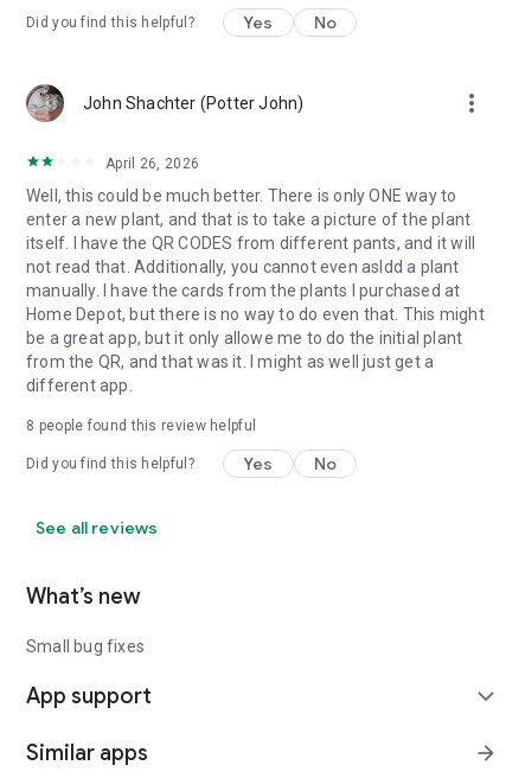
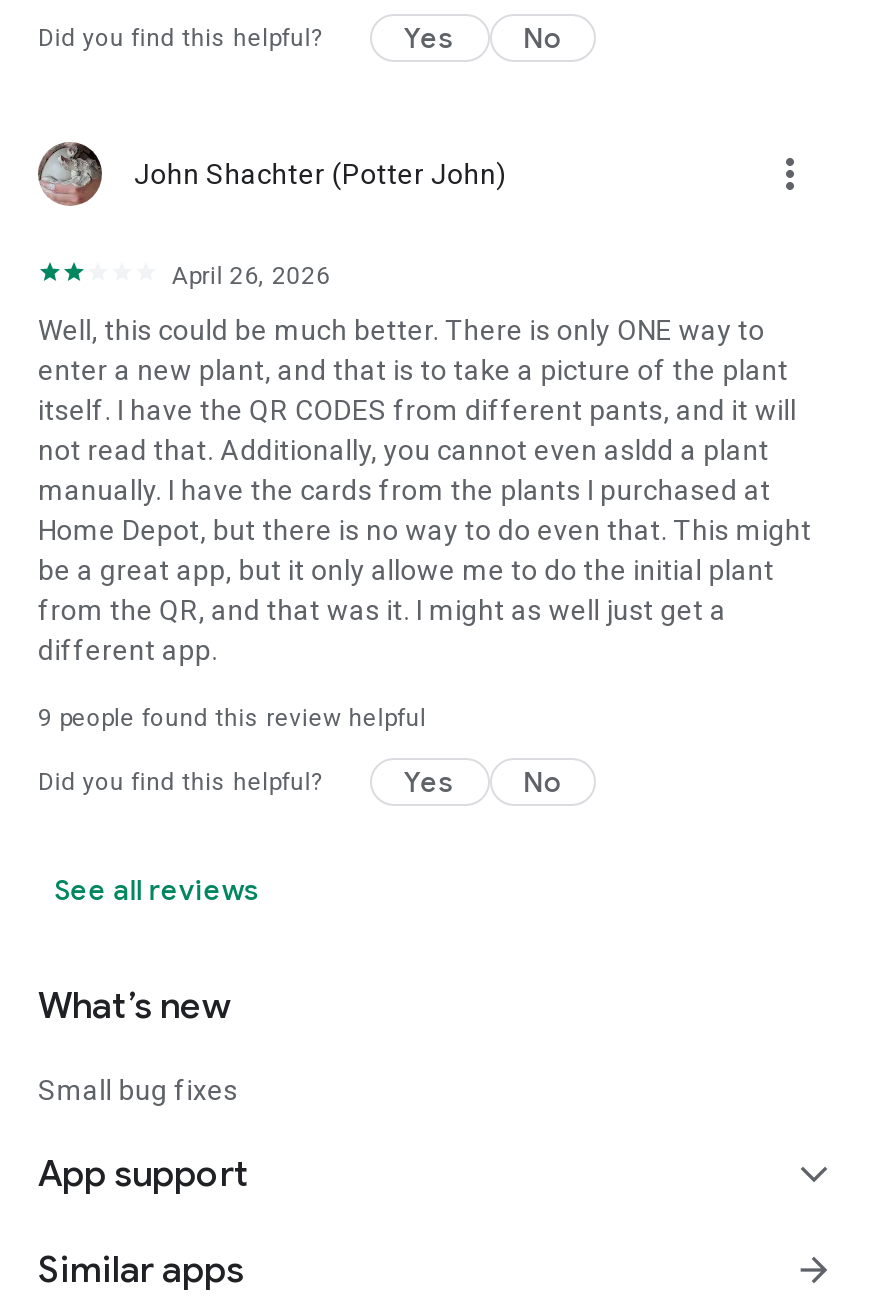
- 8 people found this review helpful
+ 9 people found this review helpful
